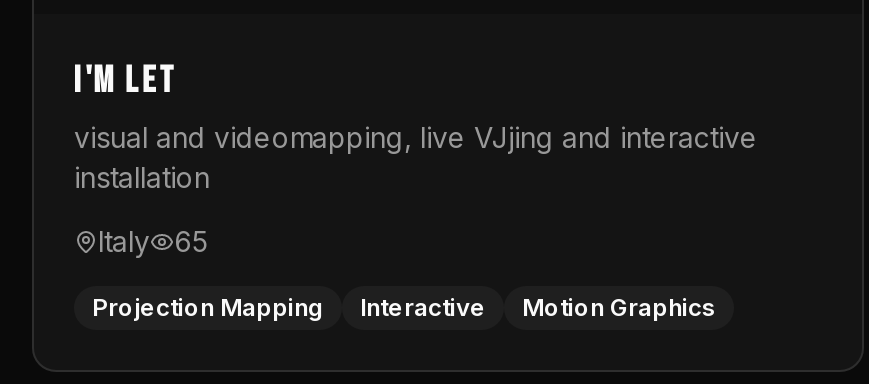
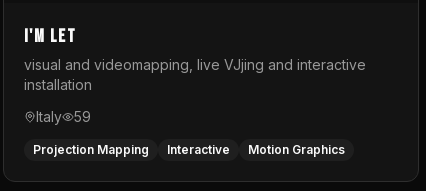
- Italy 65
+ Italy 59
